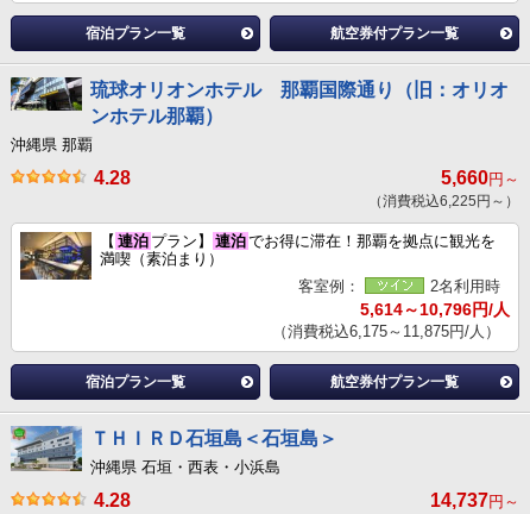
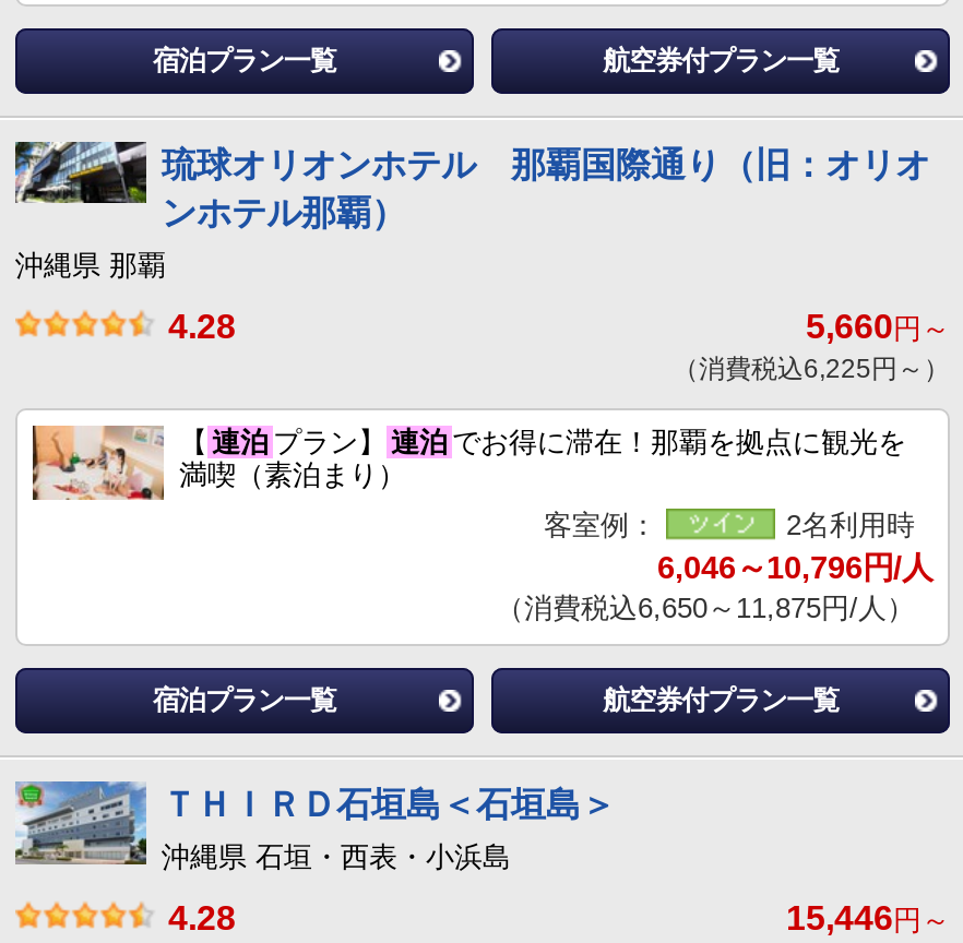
- [image]
+ [image]

- 5,614～10,796円/人
+ 6,046～10,796円/人

- （消費税込6,175～11,875円/人）
+ （消費税込6,650～11,875円/人）

- 14,737円～
+ 15,446円～
